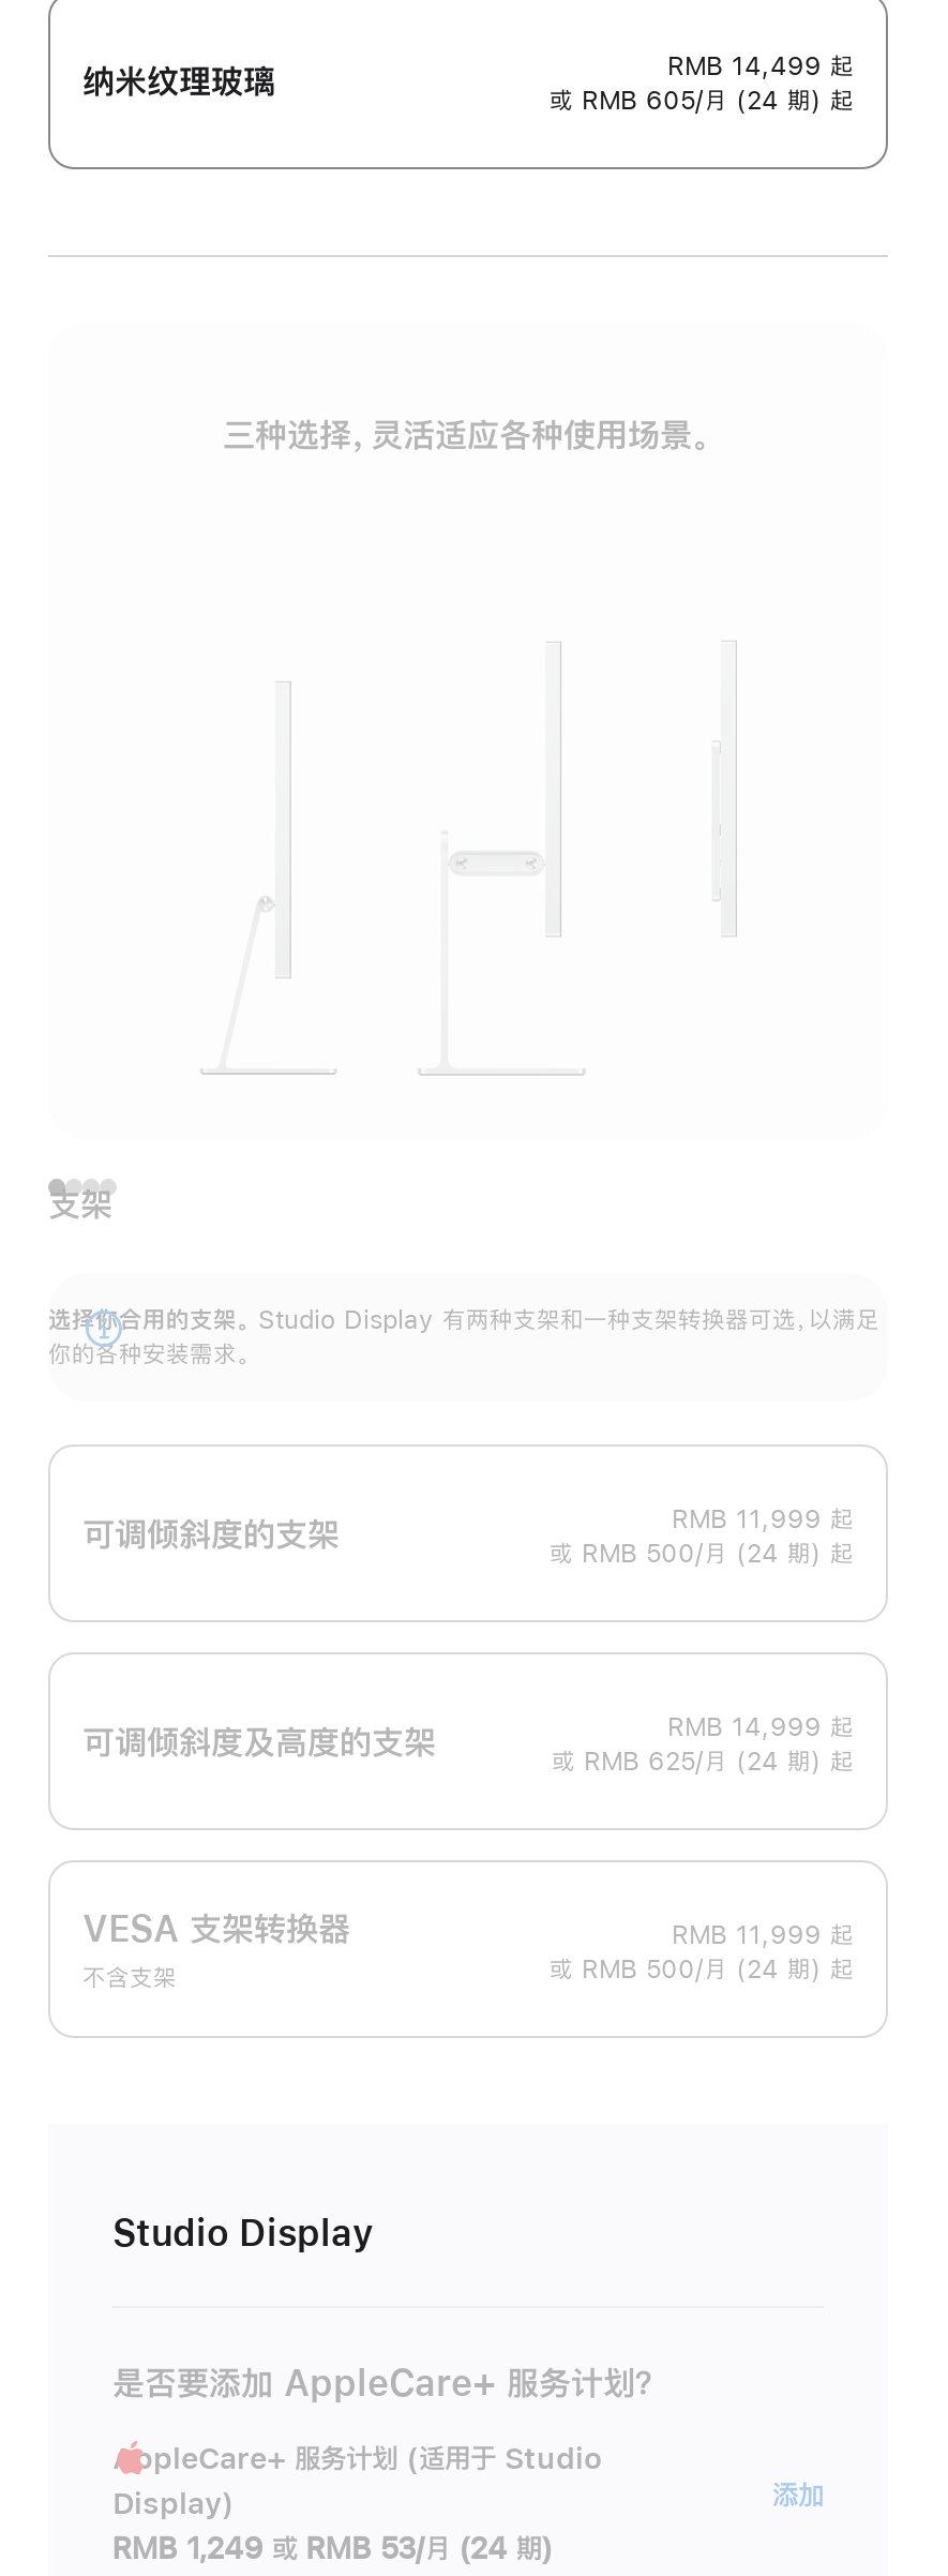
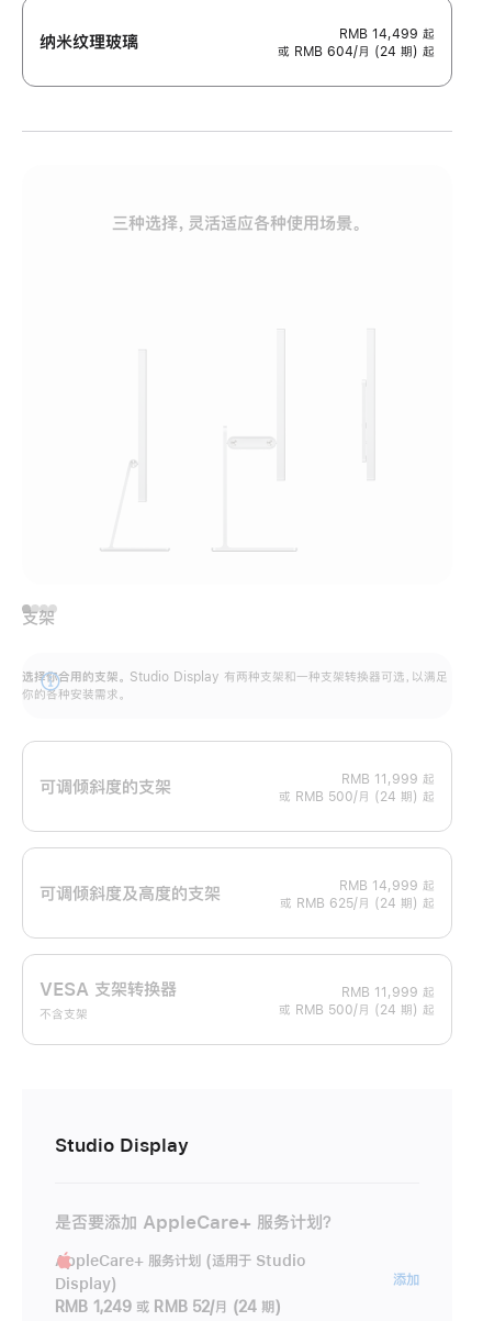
- 或 RMB 605/月 (24 期) 起
+ 或 RMB 604/月 (24 期) 起

- RMB 1,249 或 RMB 53/月 (24 期)
+ RMB 1,249 或 RMB 52/月 (24 期)
